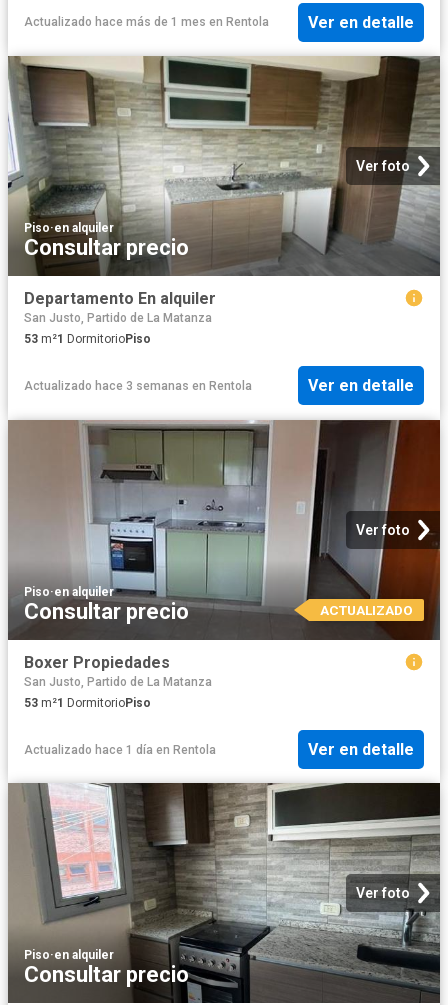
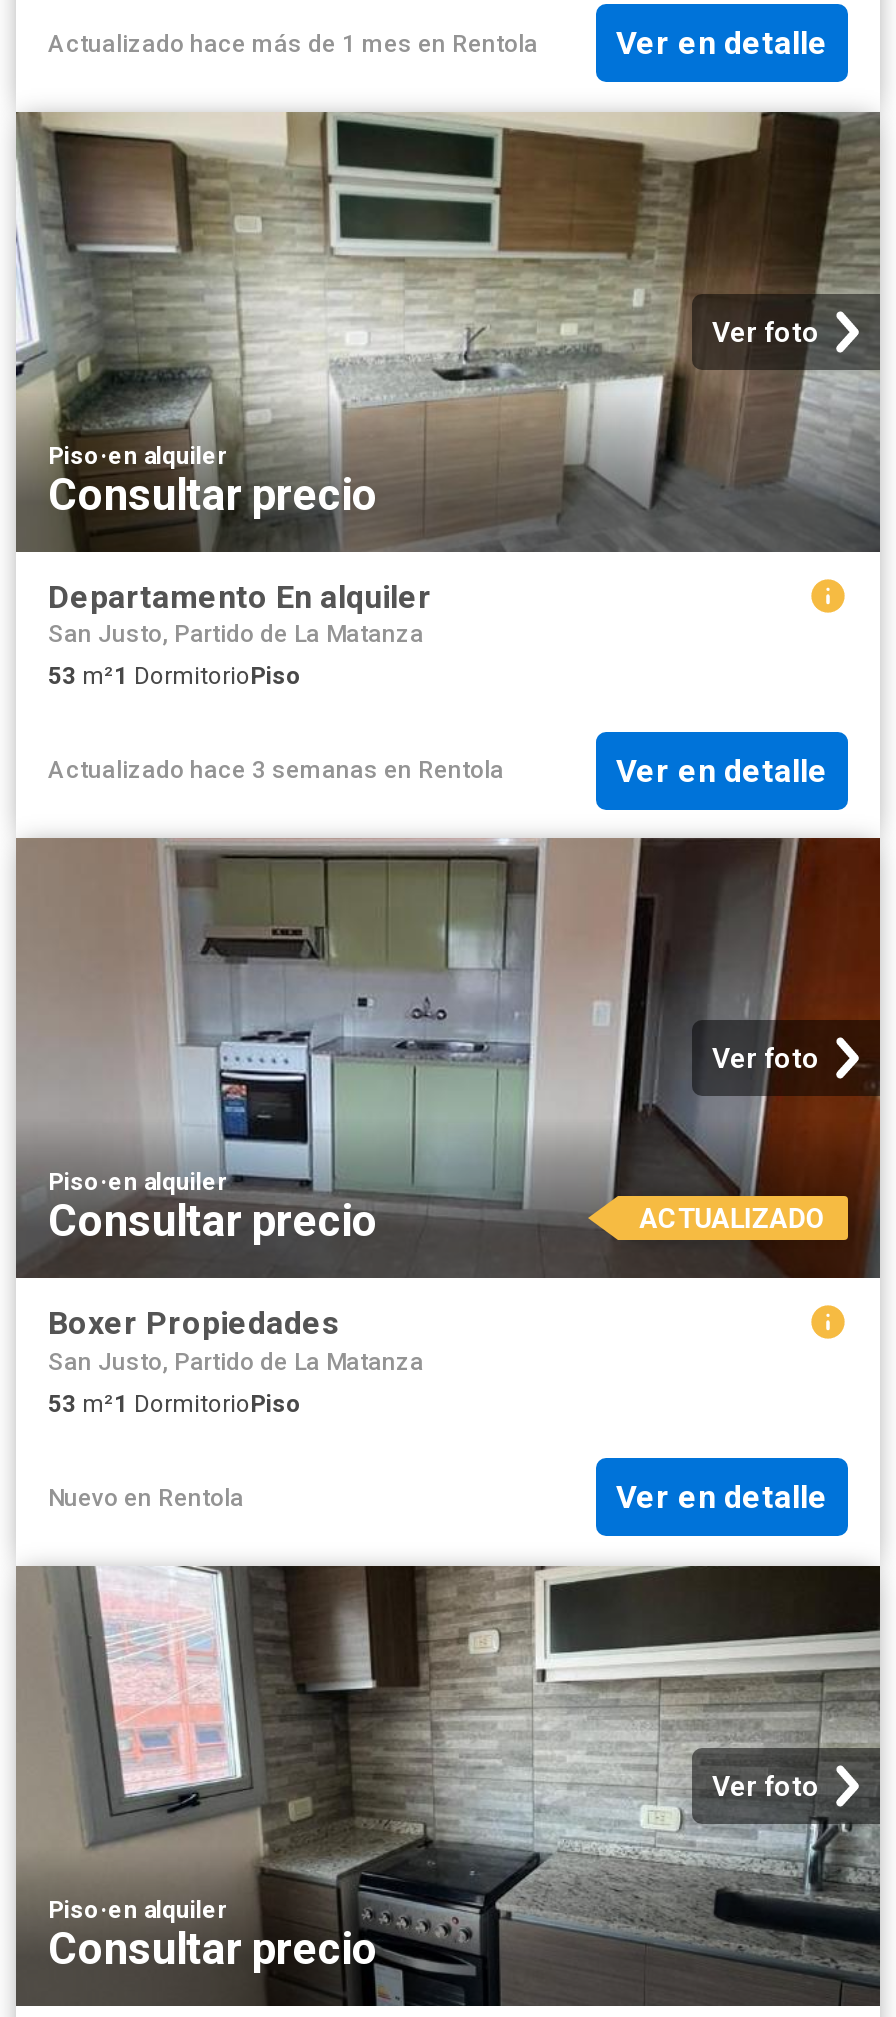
- Actualizado hace 1 día en Rentola
+ Nuevo en Rentola
